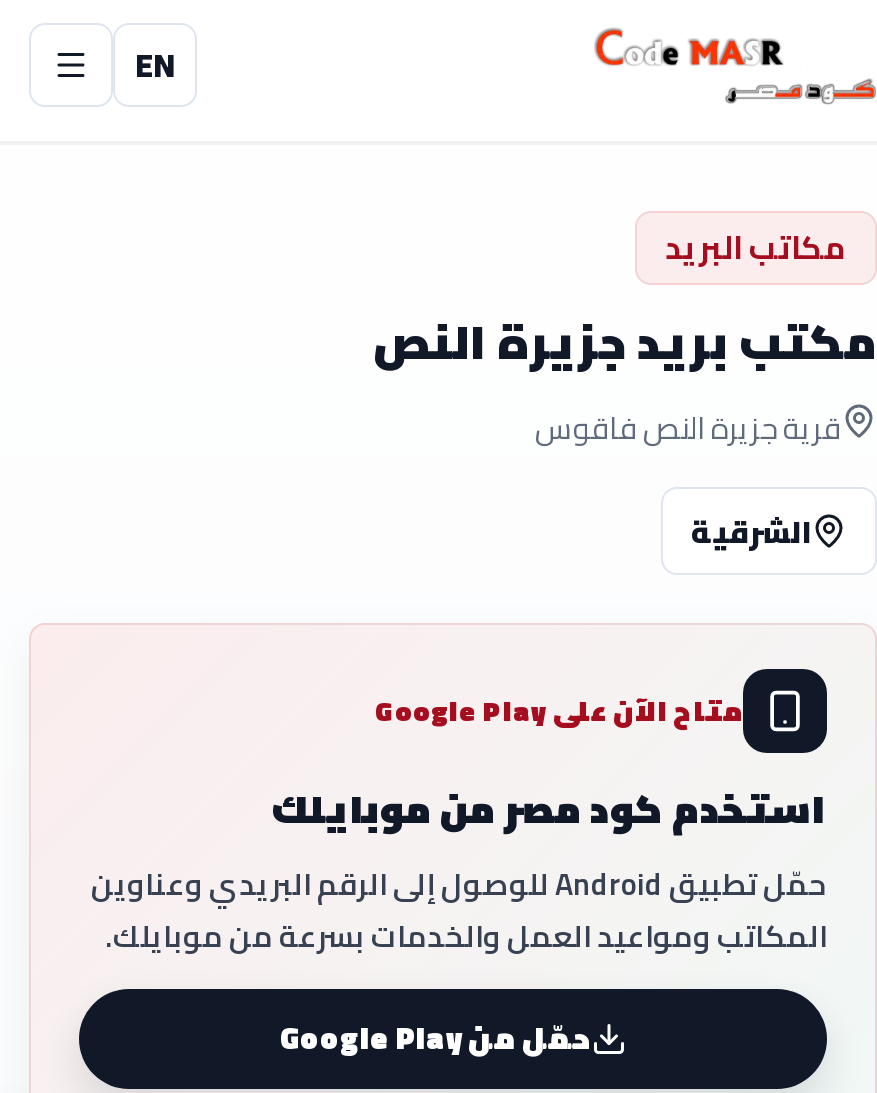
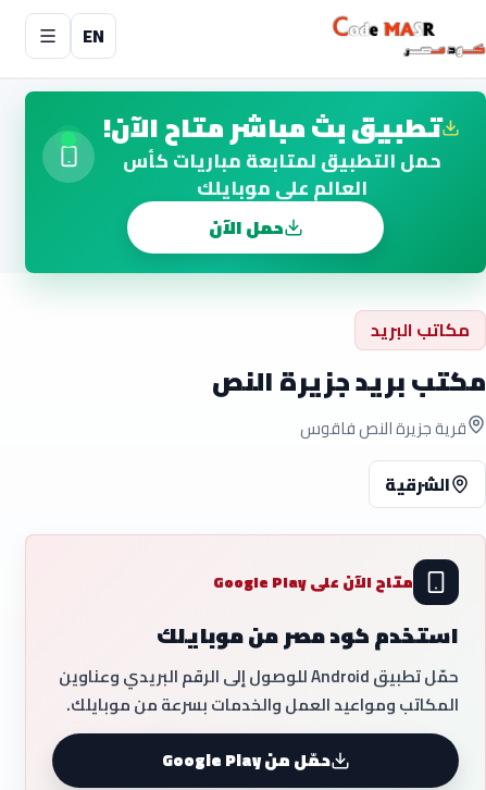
+ [image]
+ تطبيق بث مباشر متاح الآن!
+ حمل التطبيق لمتابعة مباريات كأس
+ العالم على موبايلك
+ حمل الآن
